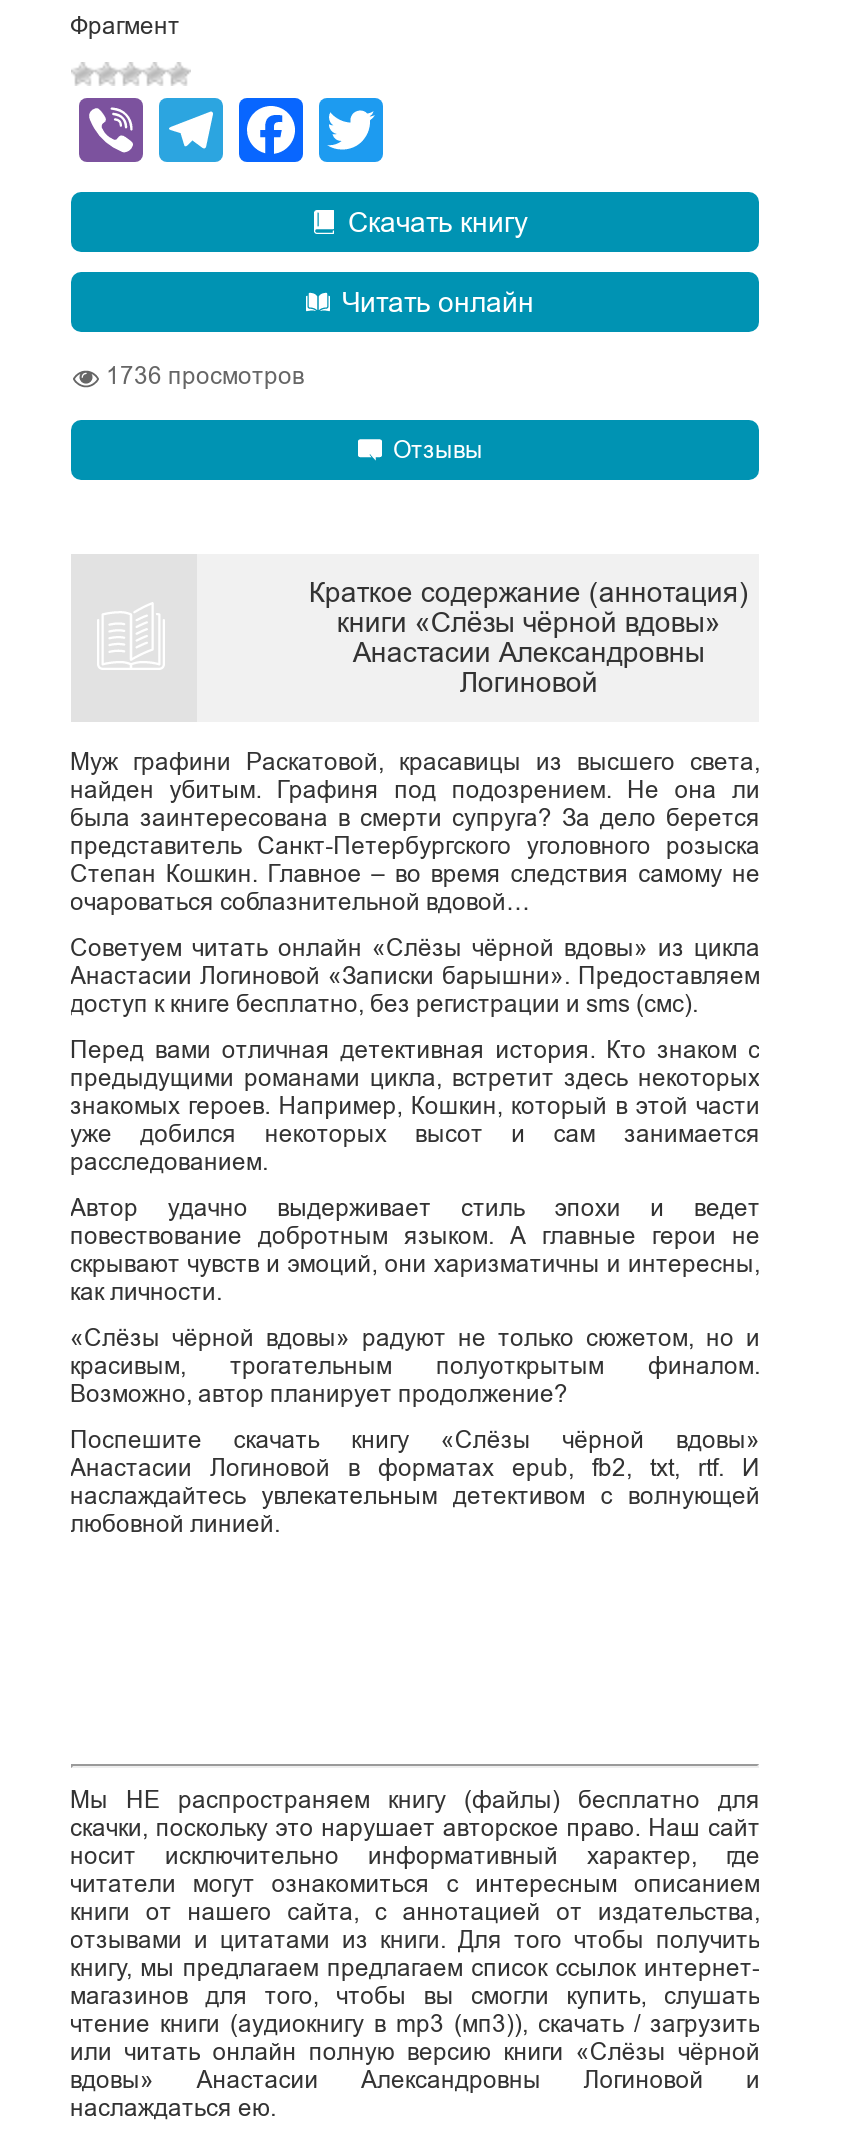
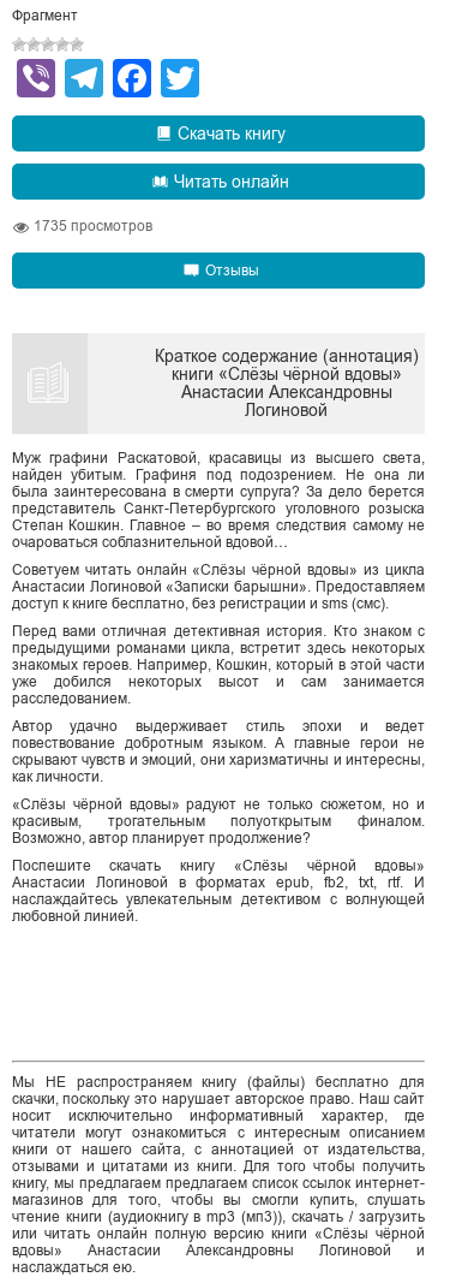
- 1736 просмотров
+ 1735 просмотров
